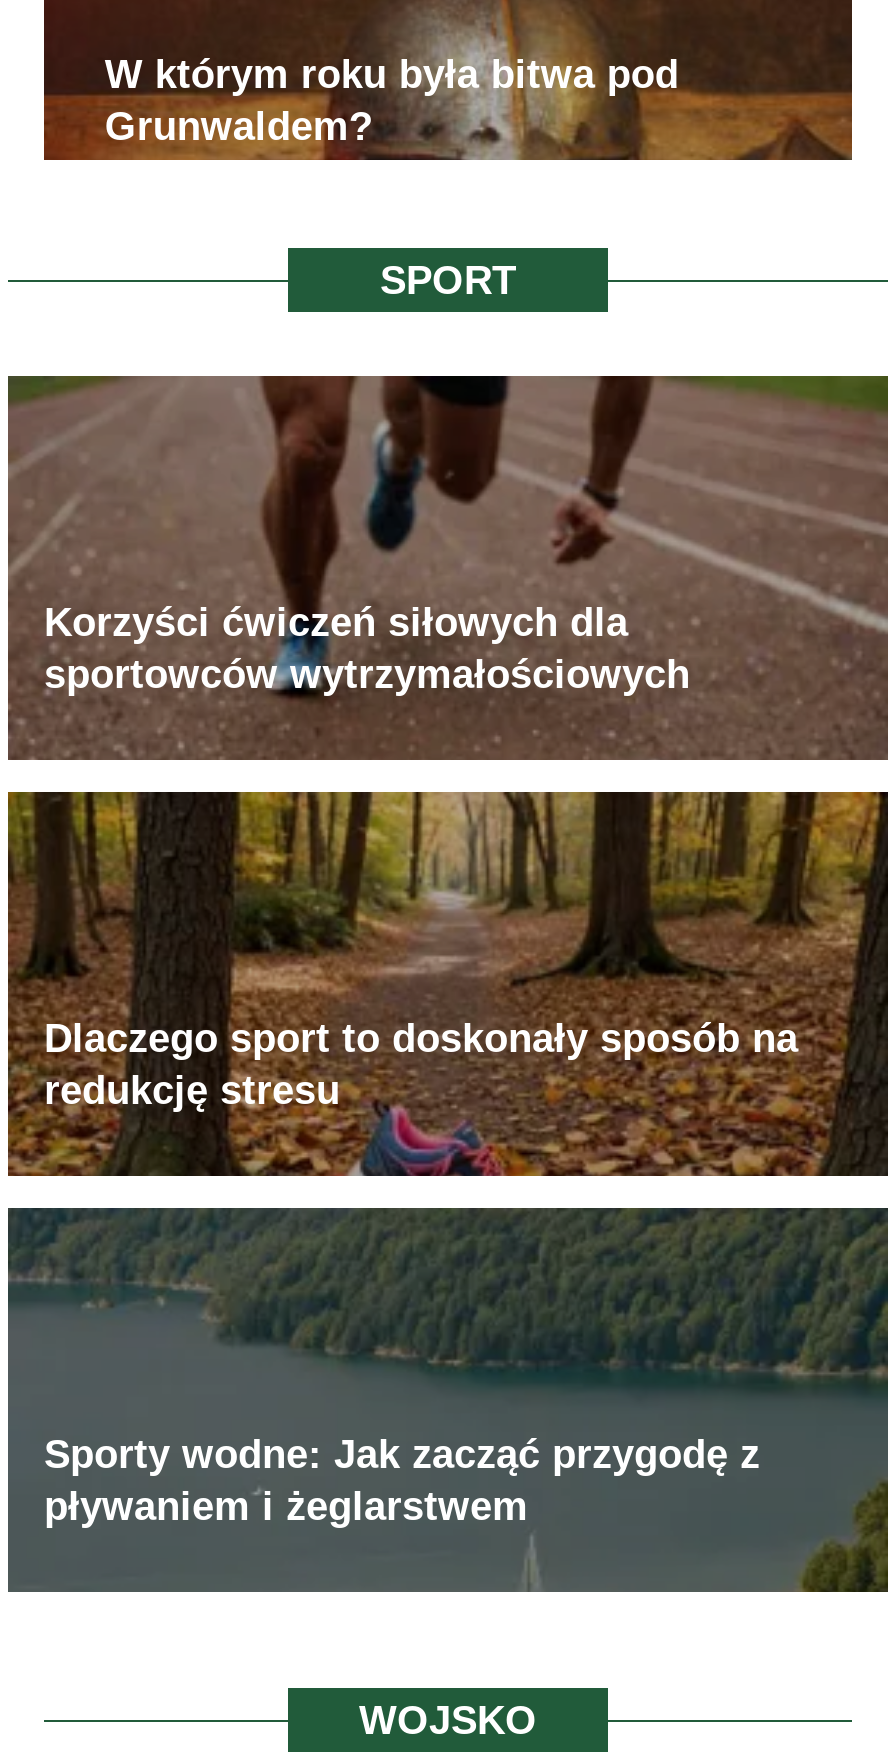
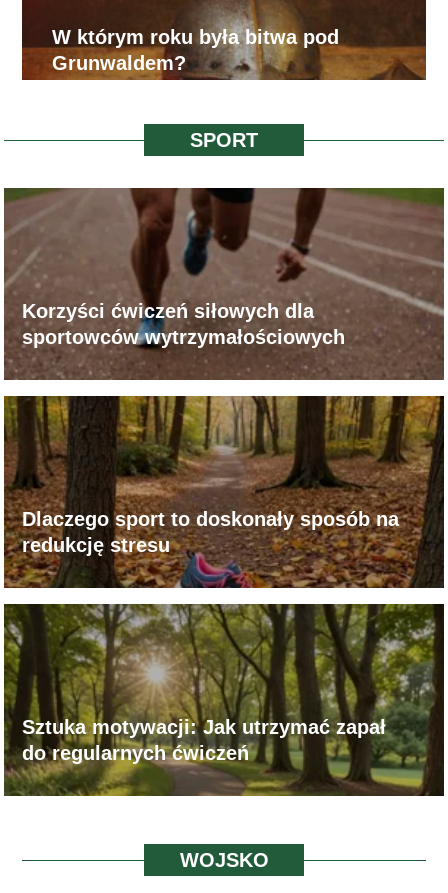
- [image]
- Sporty wodne: Jak zacząć przygodę z
- pływaniem i żeglarstwem
+ [image]
+ Sztuka motywacji: Jak utrzymać zapał
+ do regularnych ćwiczeń
